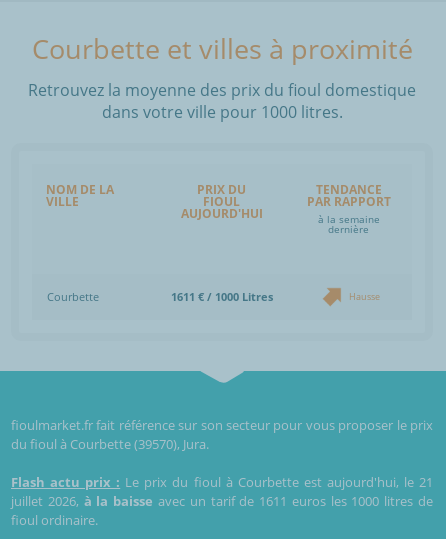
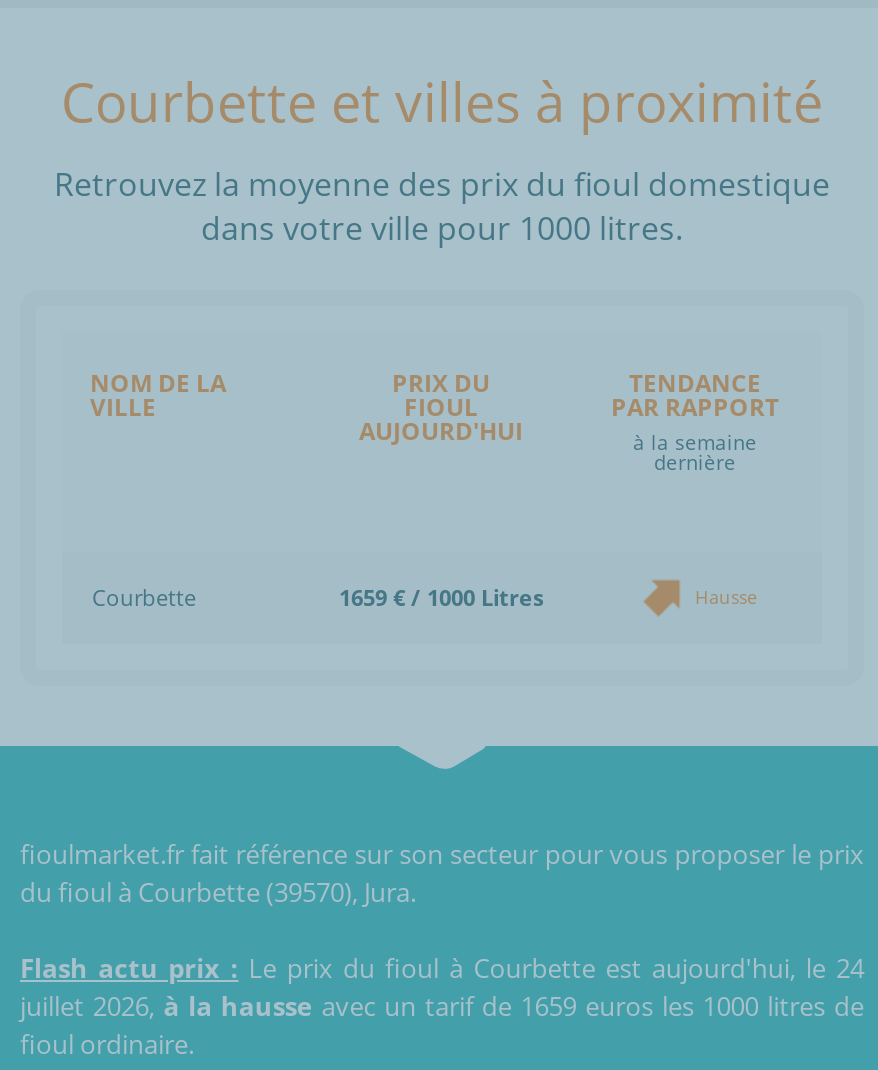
- 1611 € / 1000 Litres
+ 1659 € / 1000 Litres

- Flash actu prix : Le prix du fioul à Courbette est aujourd'hui, le 21
+ Flash actu prix : Le prix du fioul à Courbette est aujourd'hui, le 24

- juillet 2026, à la baisse avec un tarif de 1611 euros les 1000 litres de
+ juillet 2026, à la hausse avec un tarif de 1659 euros les 1000 litres de
